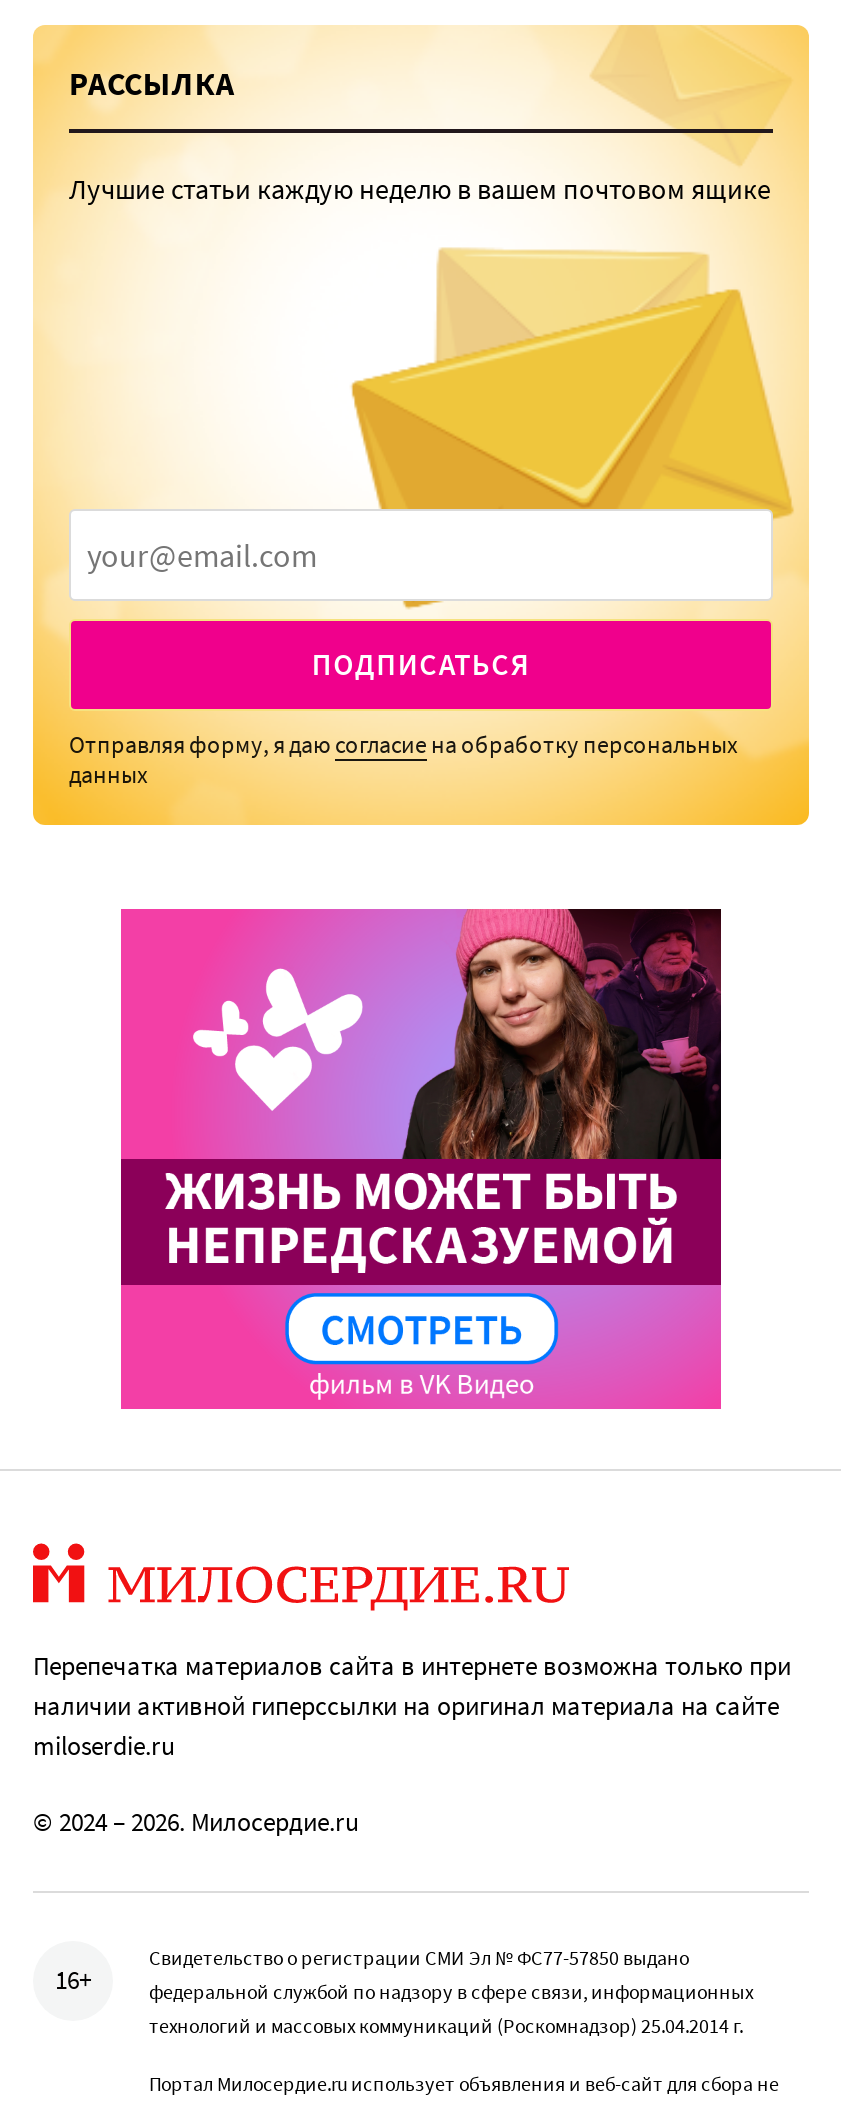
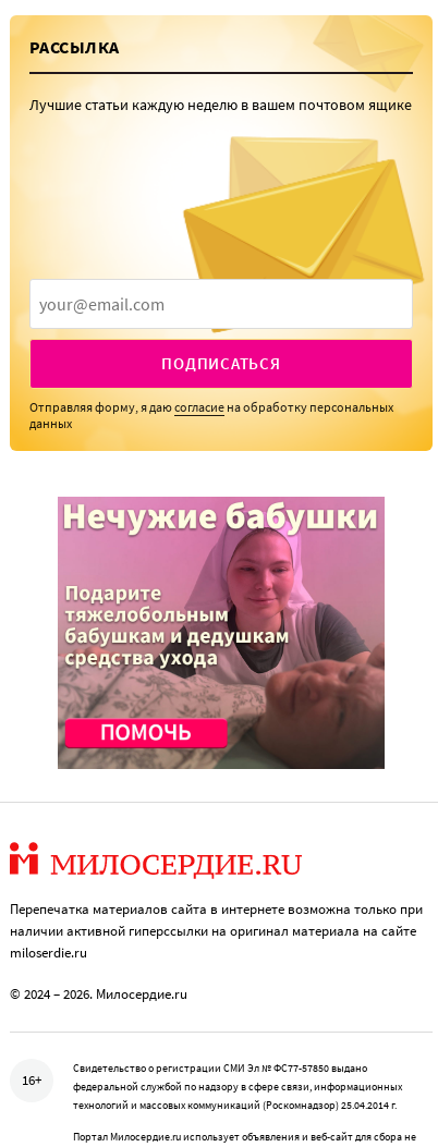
- [image]
+ [image]
